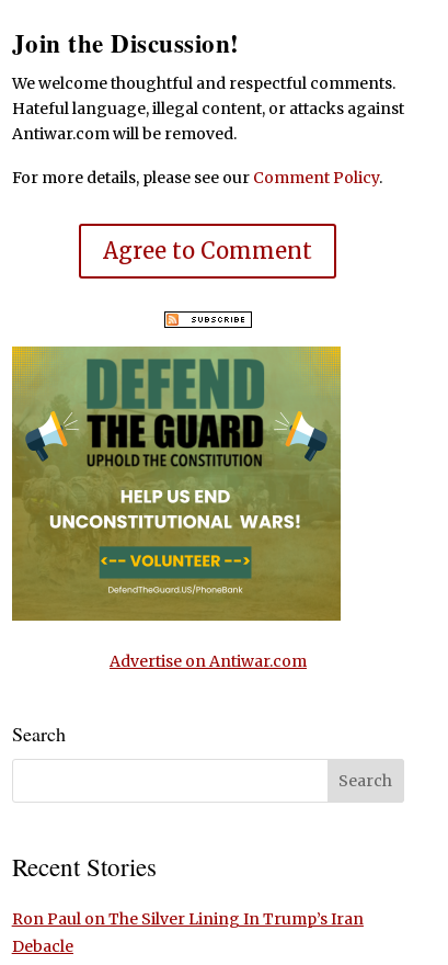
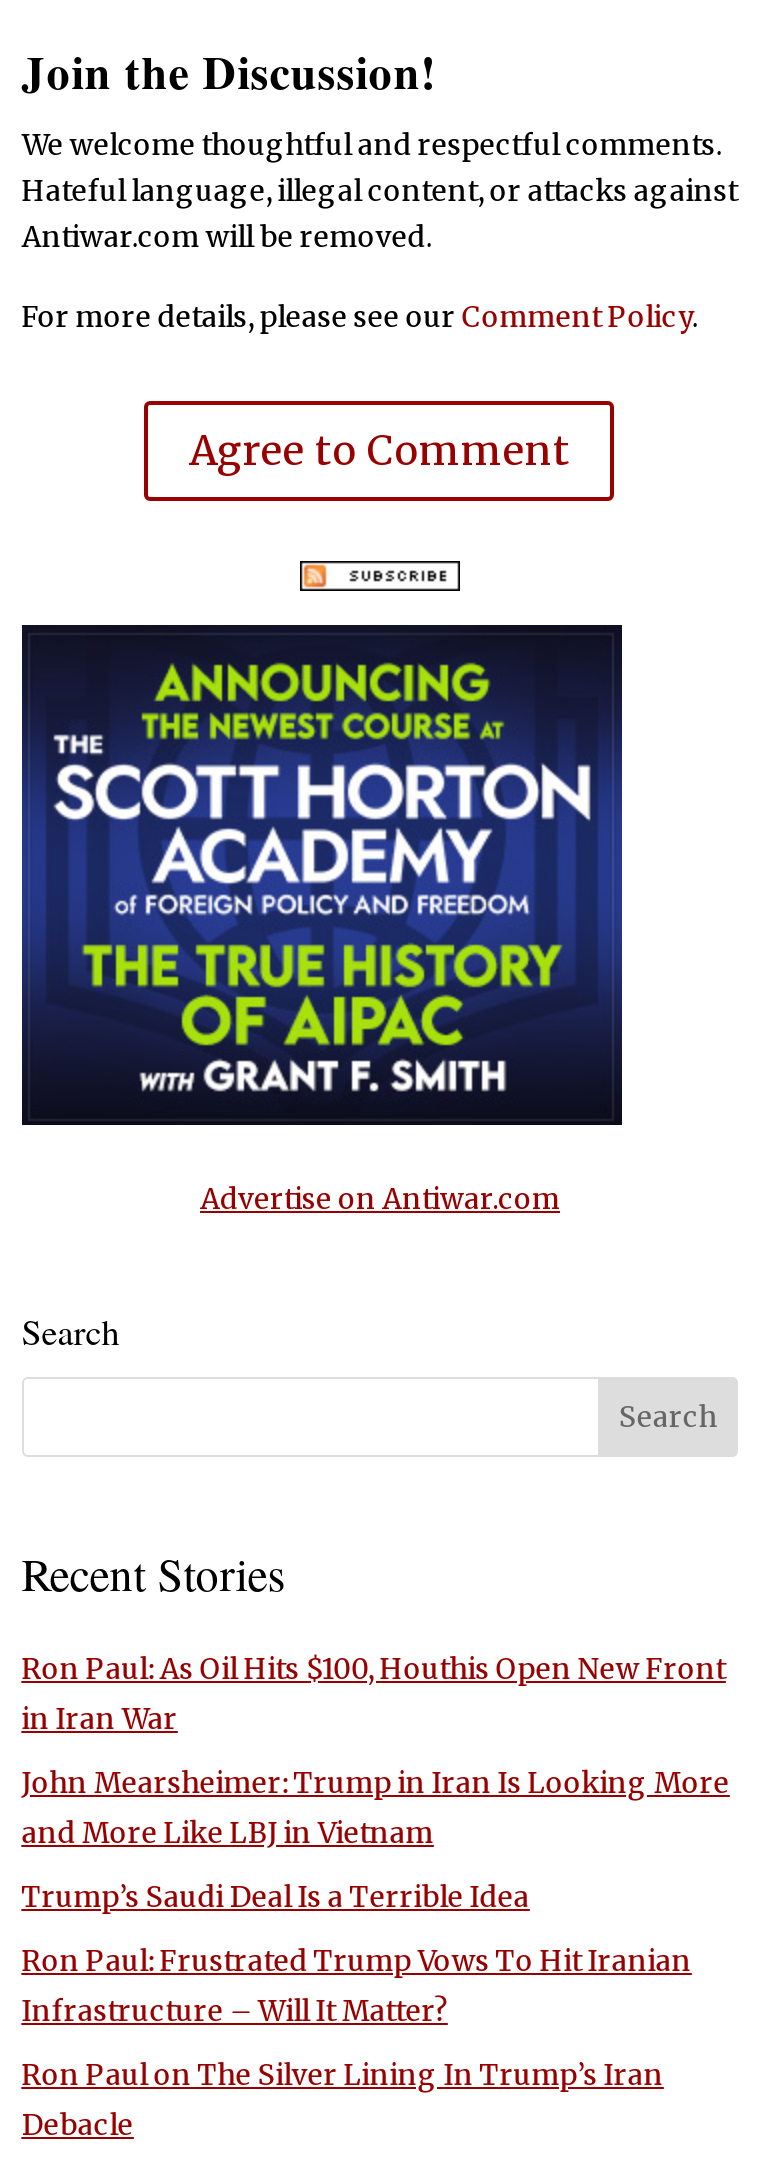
- [image]
+ [image]

+ Ron Paul: As Oil Hits $100, Houthis Open New Front
+ in Iran War
+ John Mearsheimer: Trump in Iran Is Looking More
+ and More Like LBJ in Vietnam
+ Trump’s Saudi Deal Is a Terrible Idea
+ Ron Paul: Frustrated Trump Vows To Hit Iranian
+ Infrastructure – Will It Matter?
